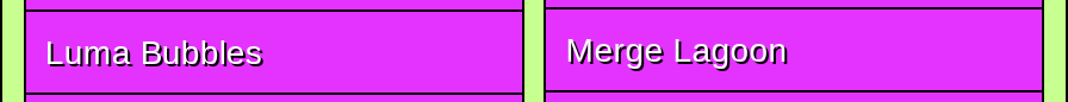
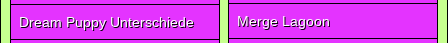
- Luma Bubbles
+ Dream Puppy Unterschiede
